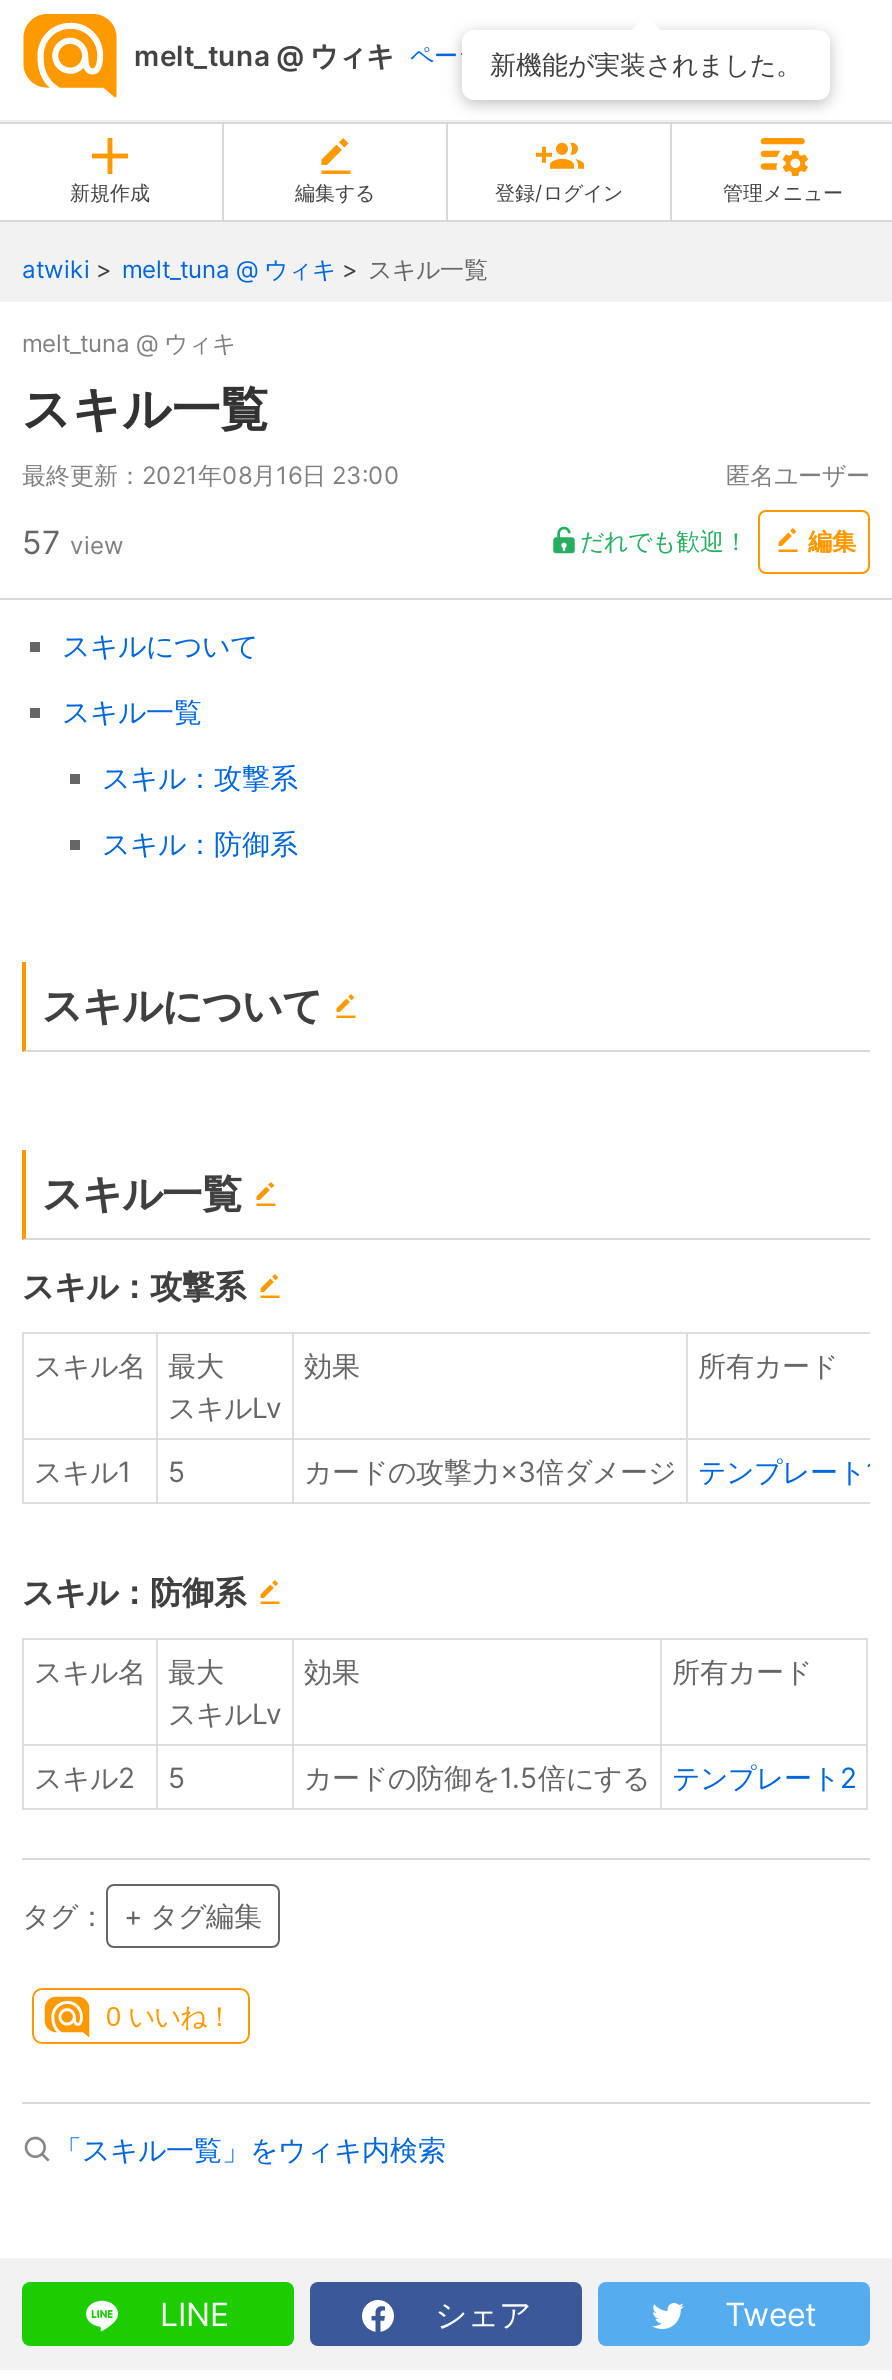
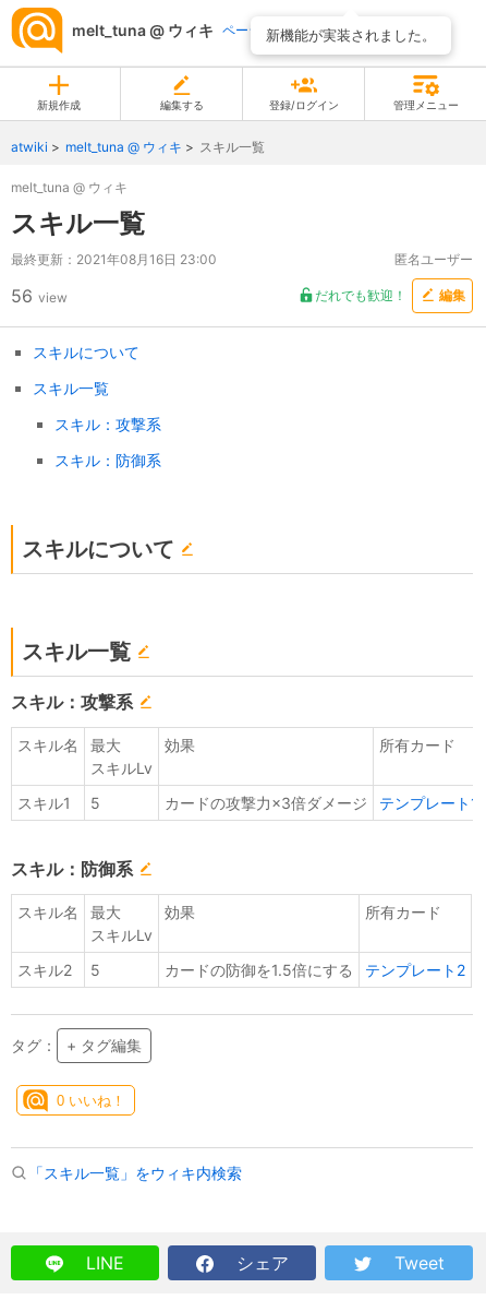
- 57 view
+ 56 view
